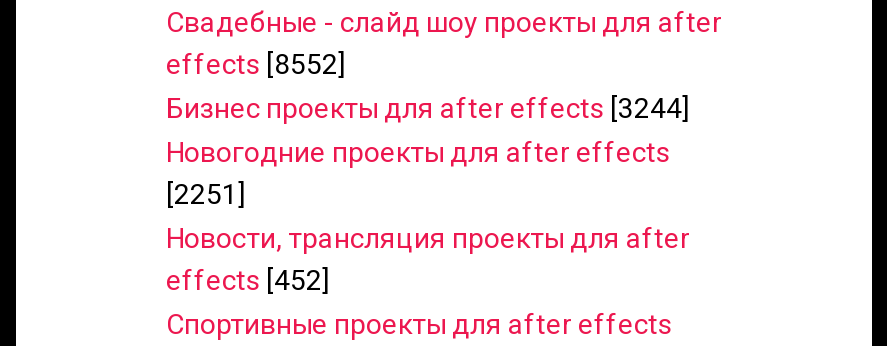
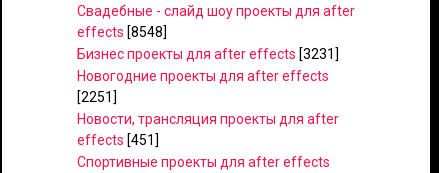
- effects [8552]
+ effects [8548]

- Бизнес проекты для after effects [3244]
+ Бизнес проекты для after effects [3231]

- effects [452]
+ effects [451]
